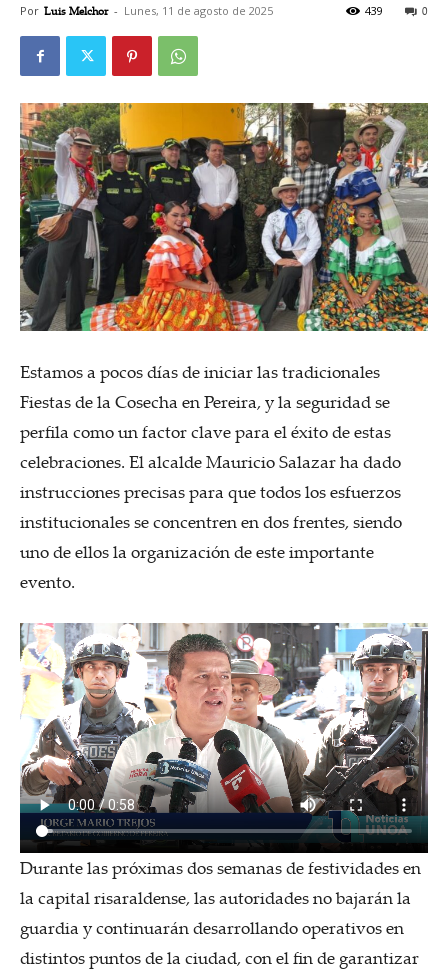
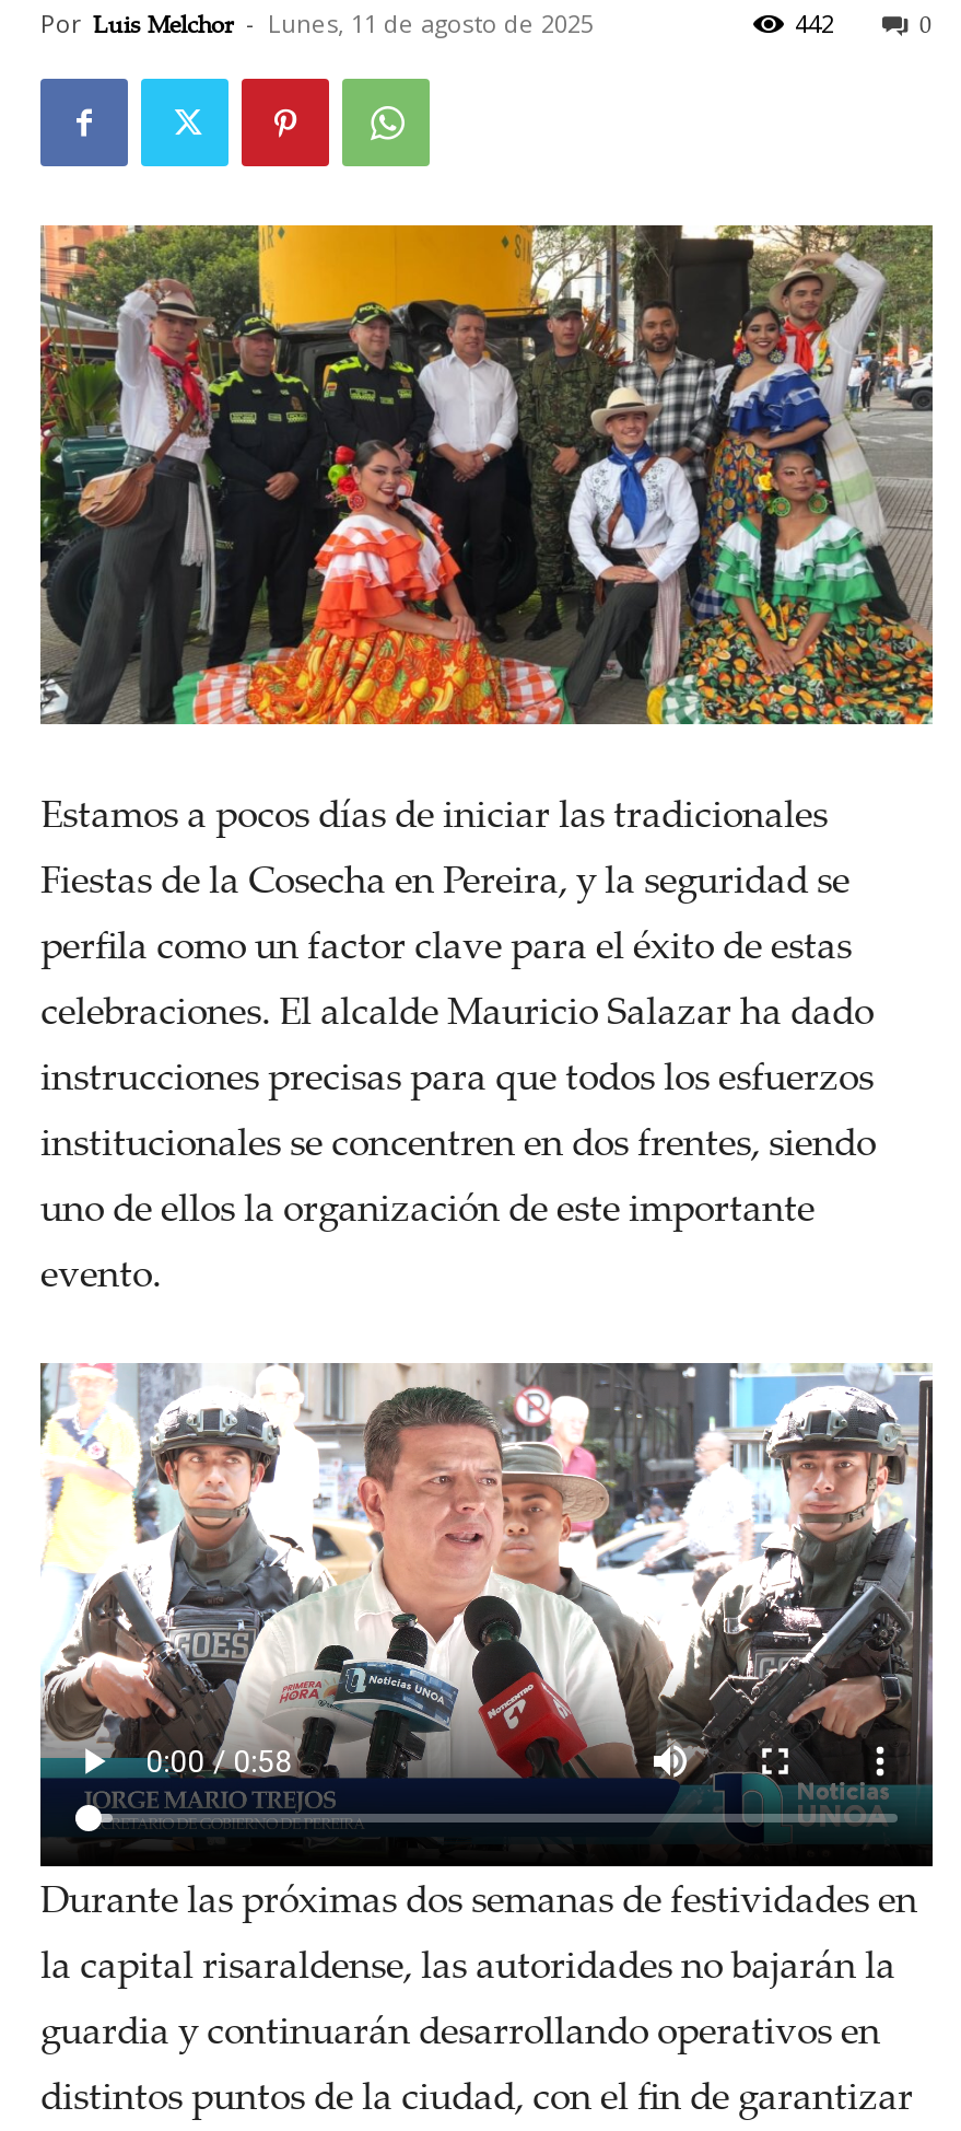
- 439
+ 442
